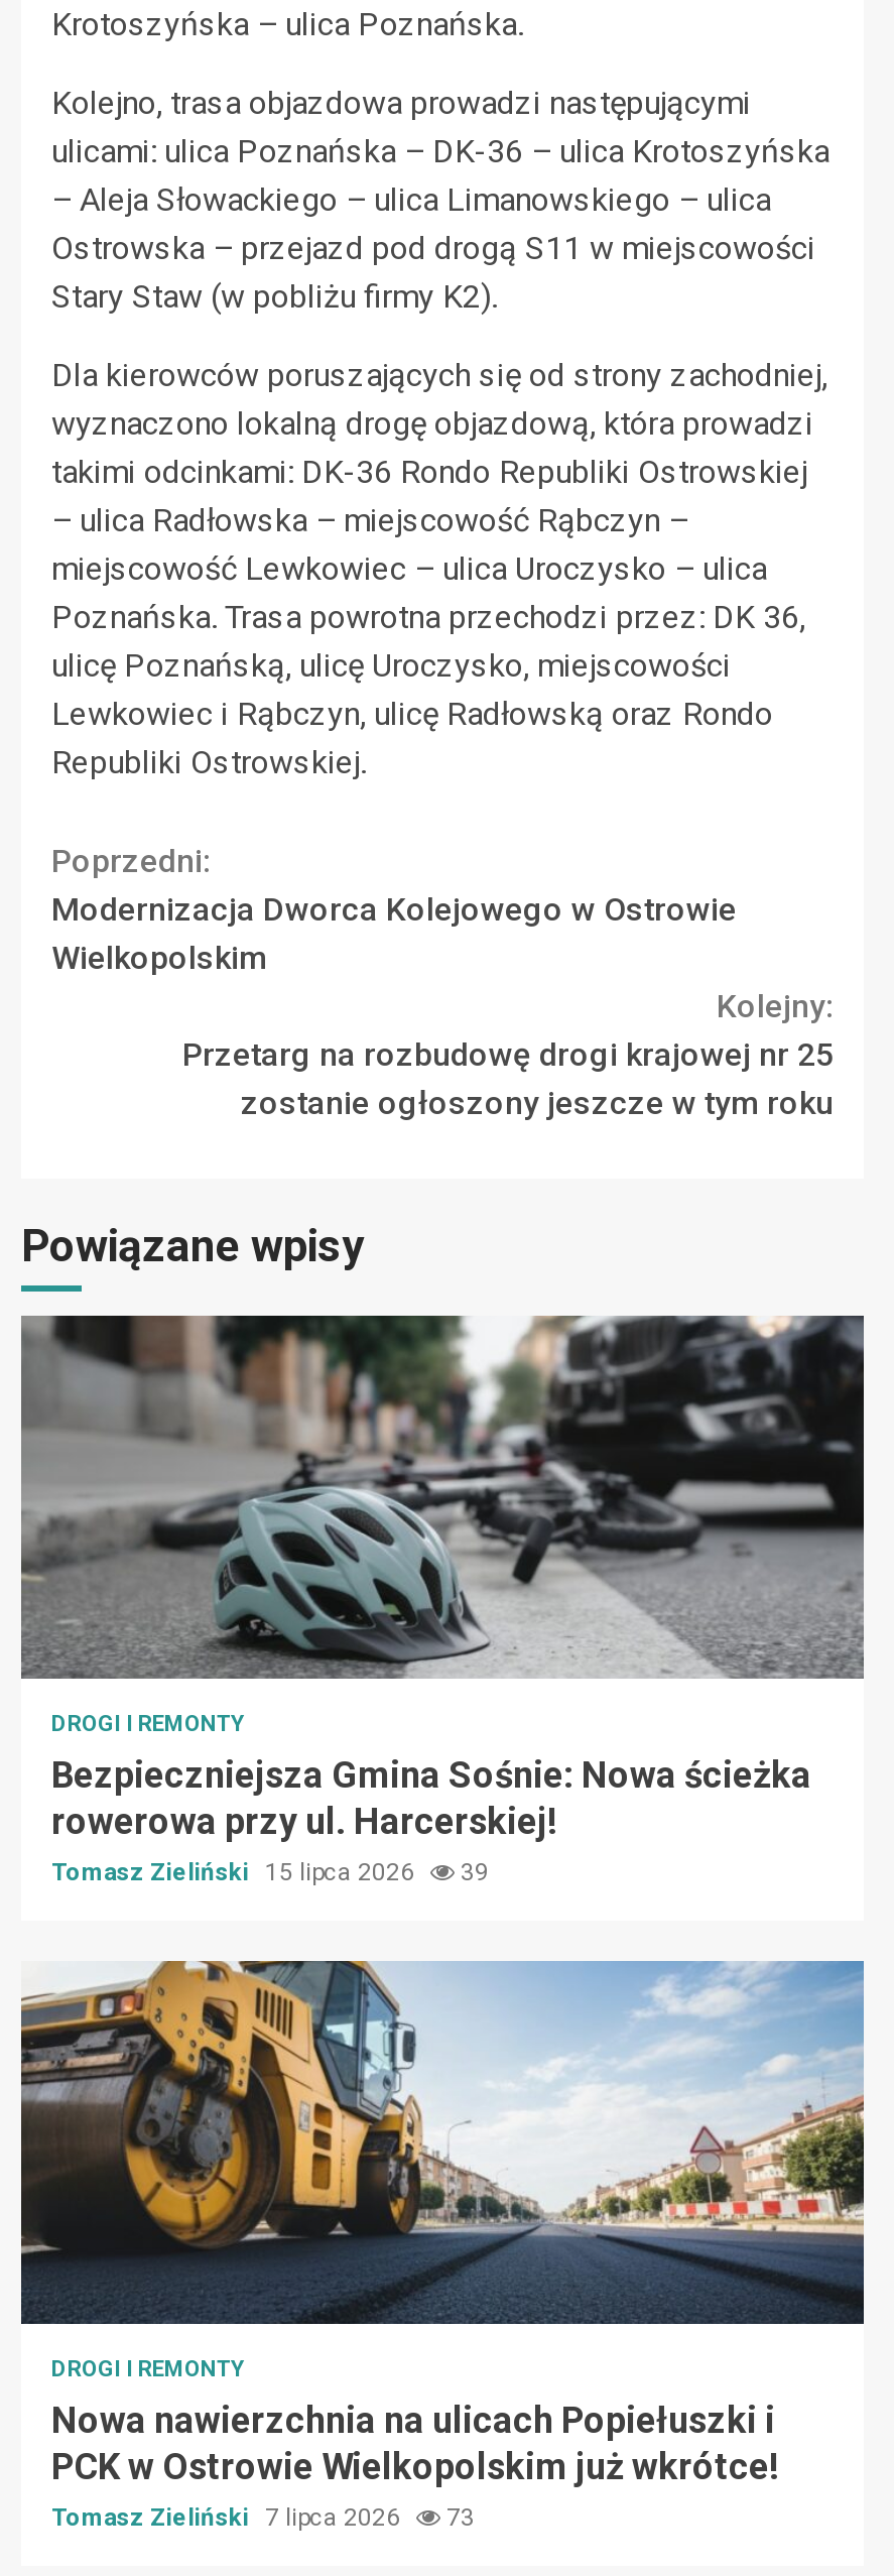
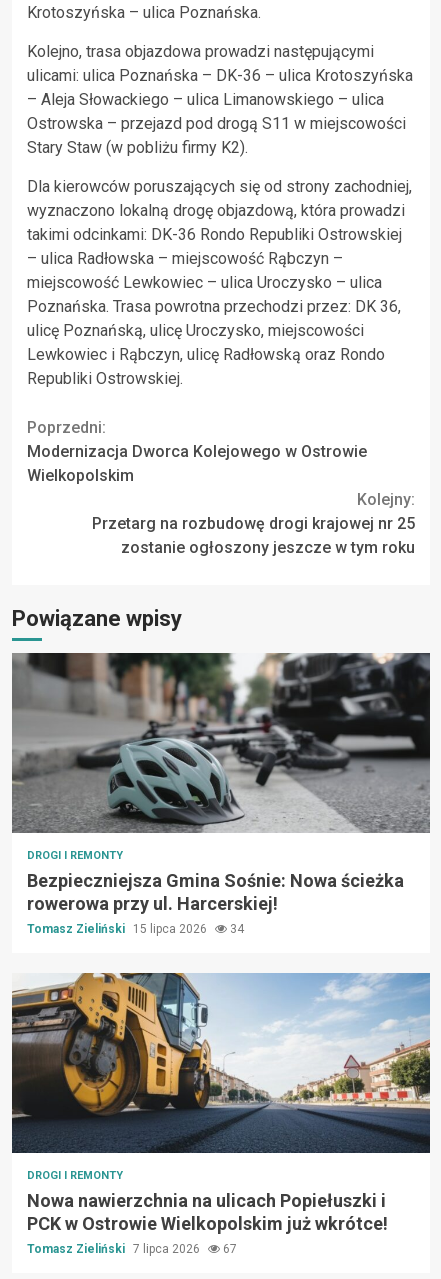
- Tomasz Zieliński 15 lipca 2026 39
+ Tomasz Zieliński 15 lipca 2026 34

- Tomasz Zieliński 7 lipca 2026 73
+ Tomasz Zieliński 7 lipca 2026 67
